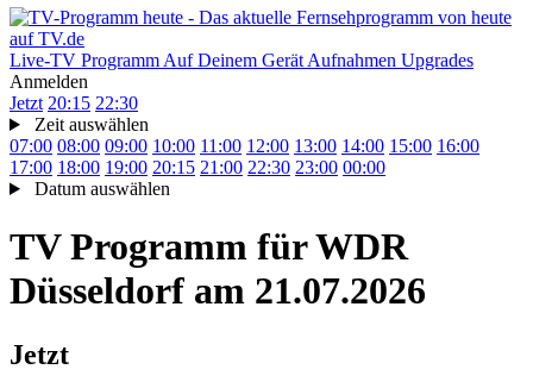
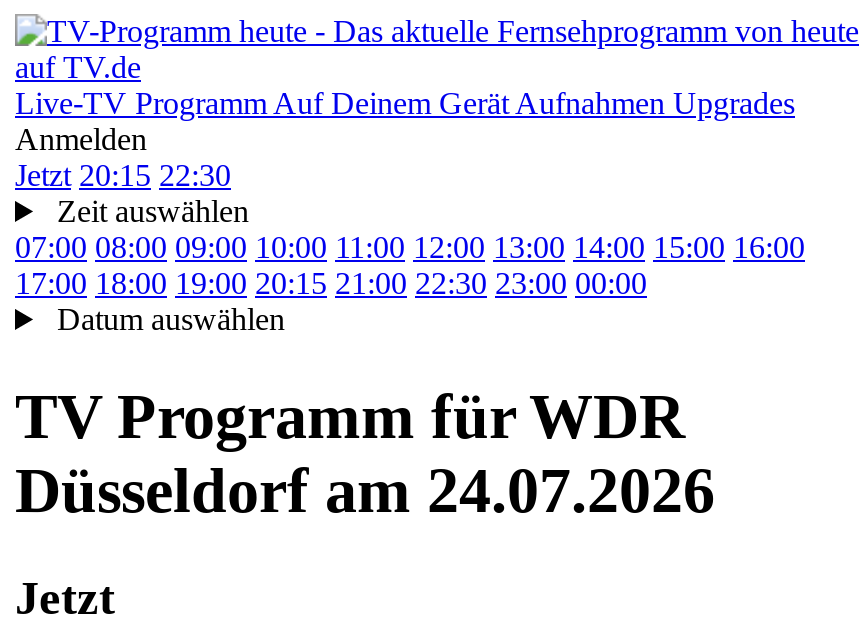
- Düsseldorf am 21.07.2026
+ Düsseldorf am 24.07.2026
